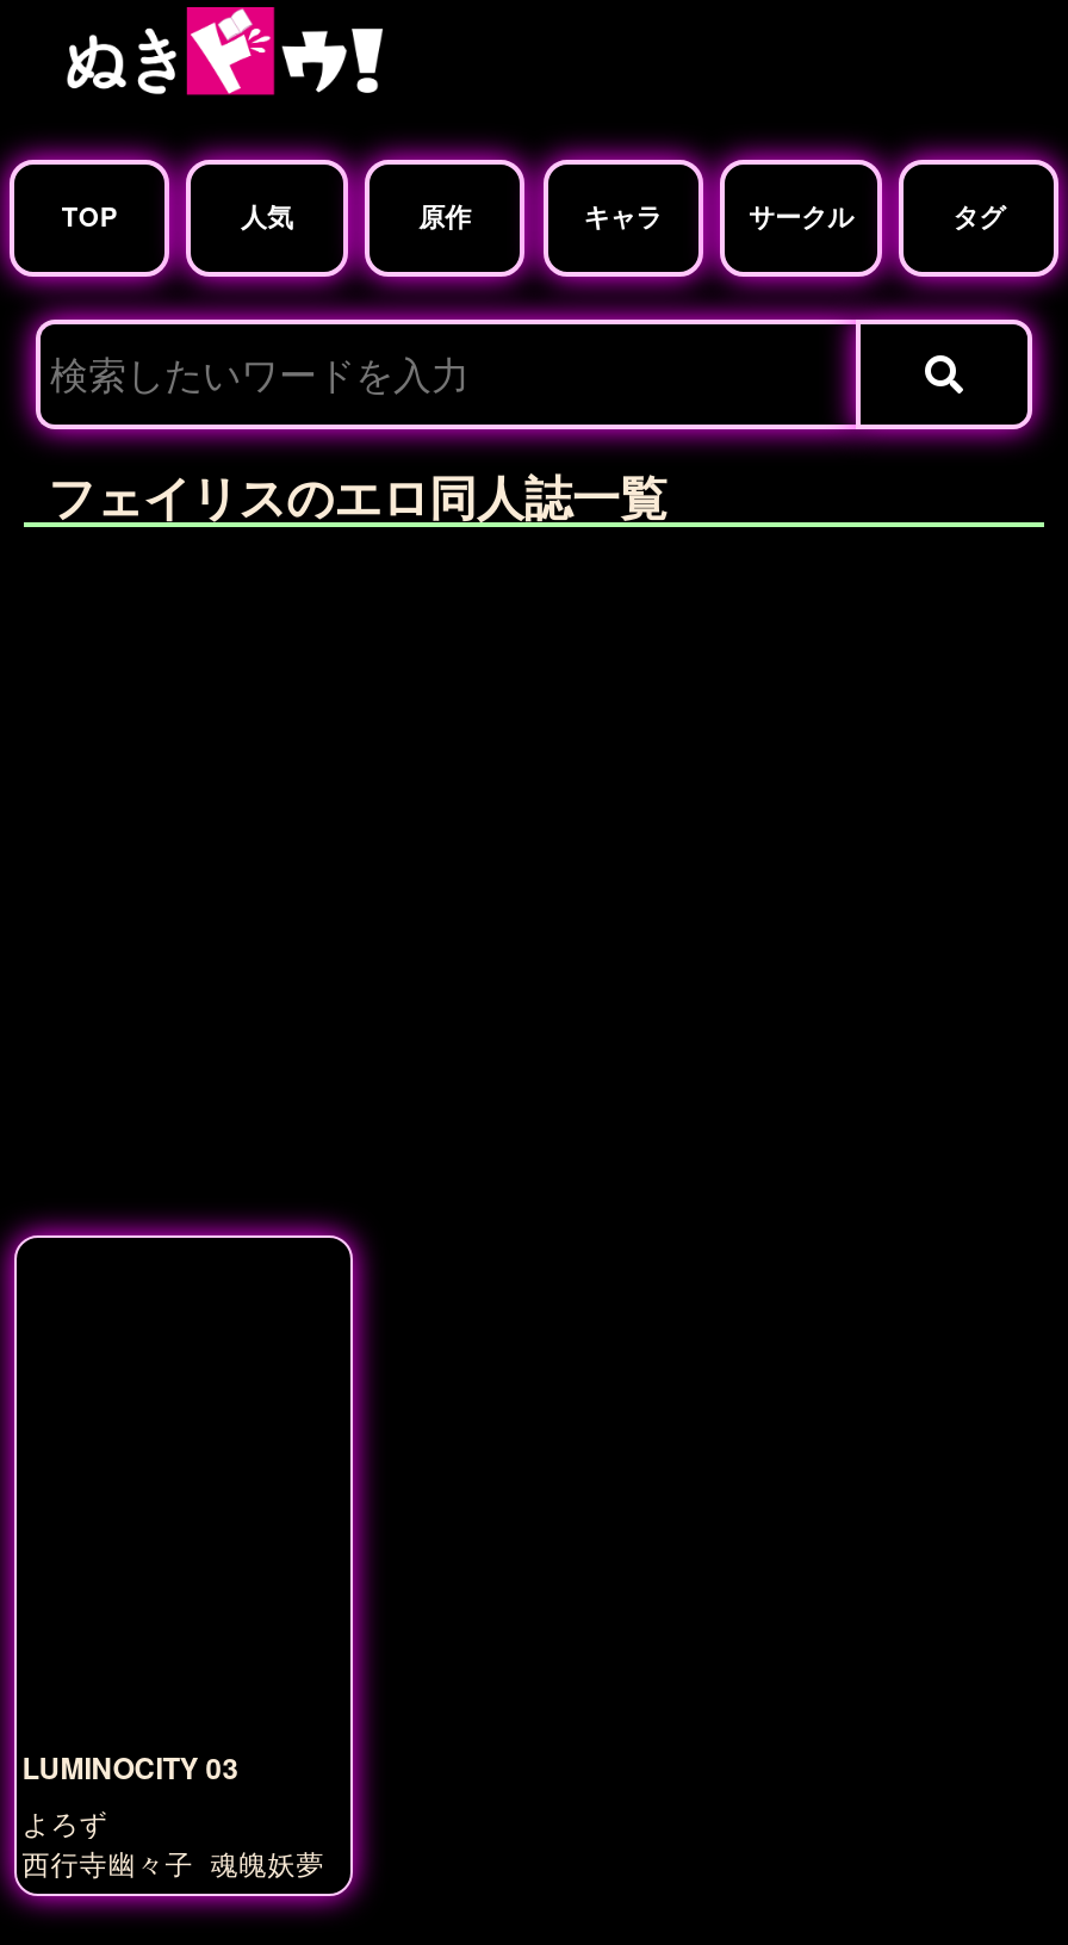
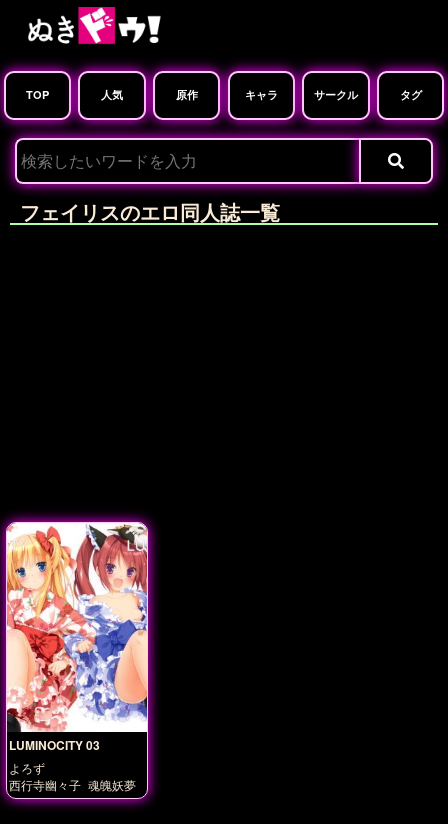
+ [image]
